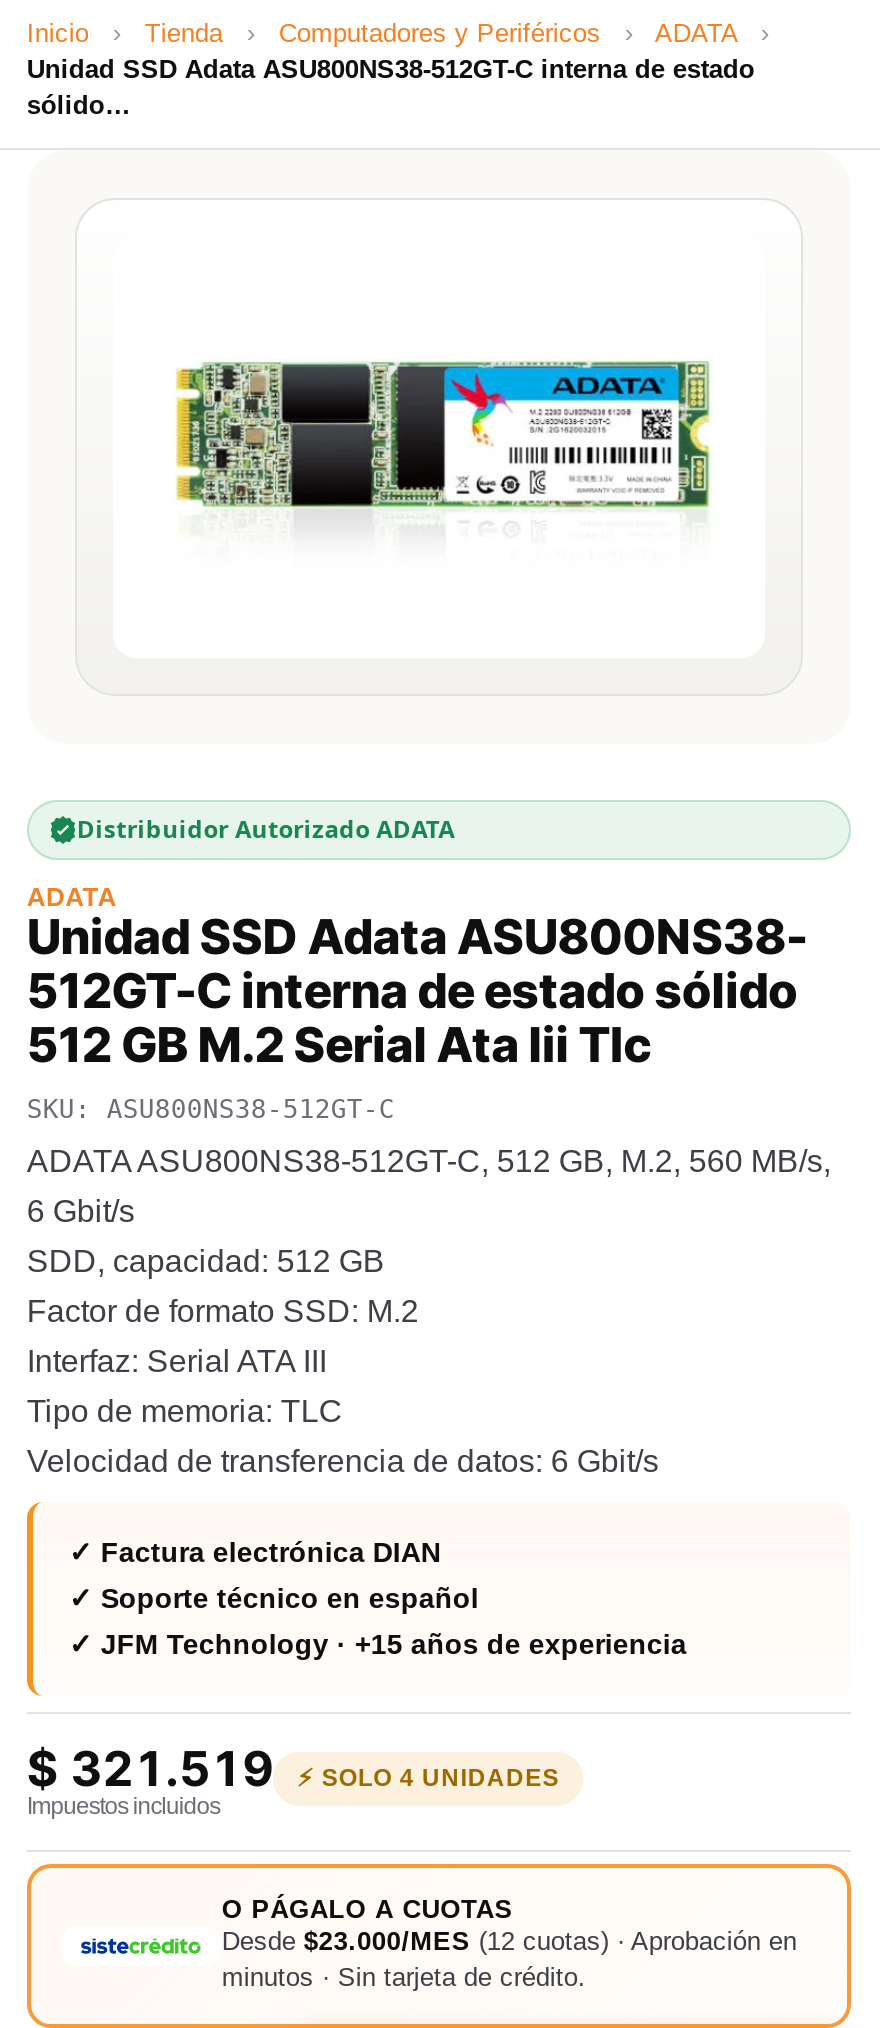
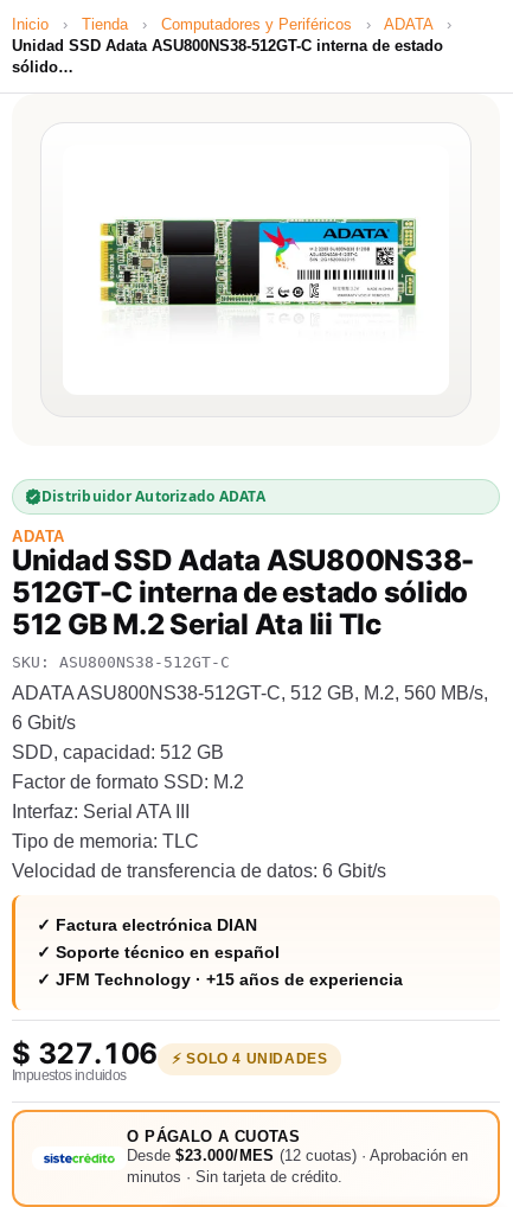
- $321.519
+ $327.106
